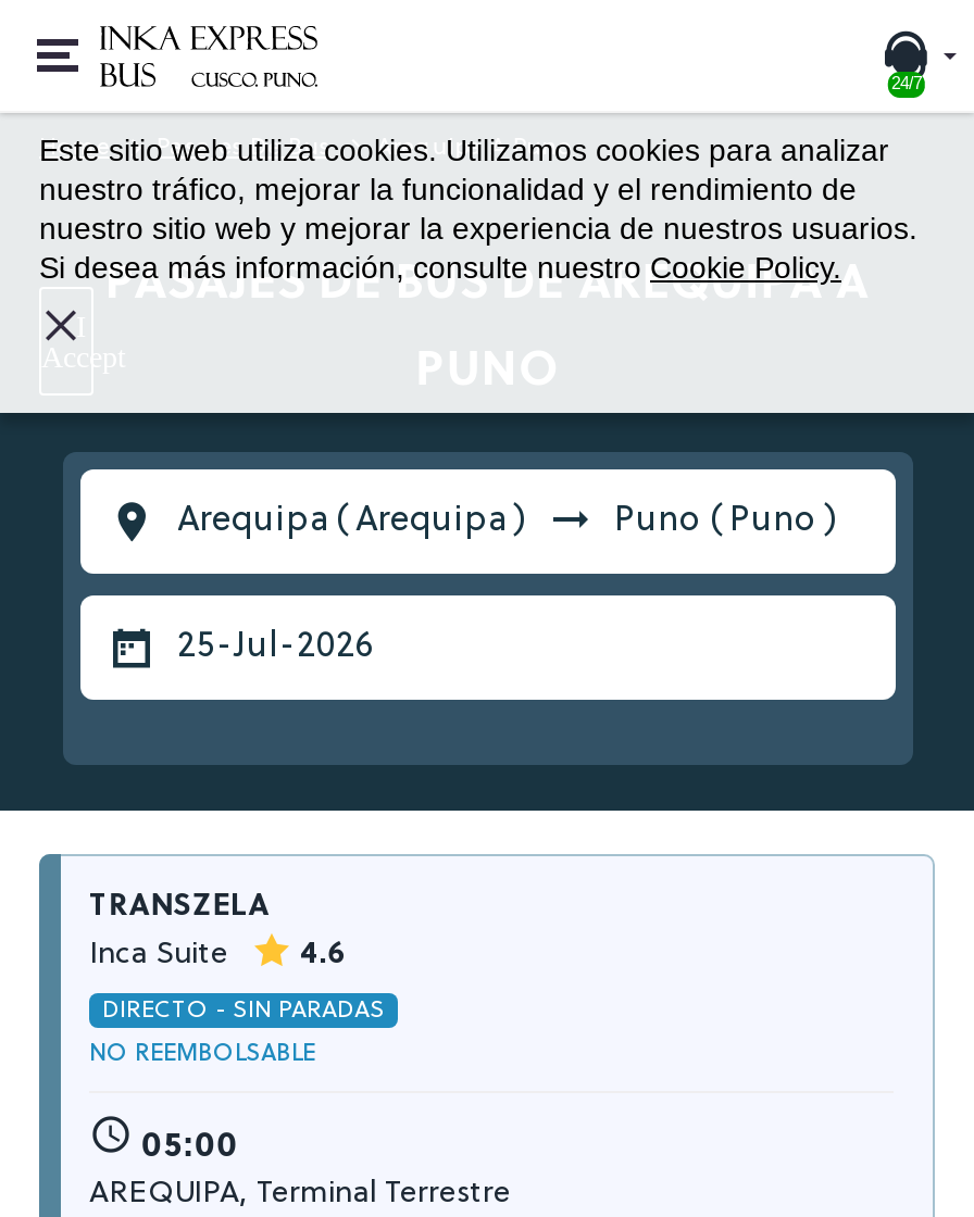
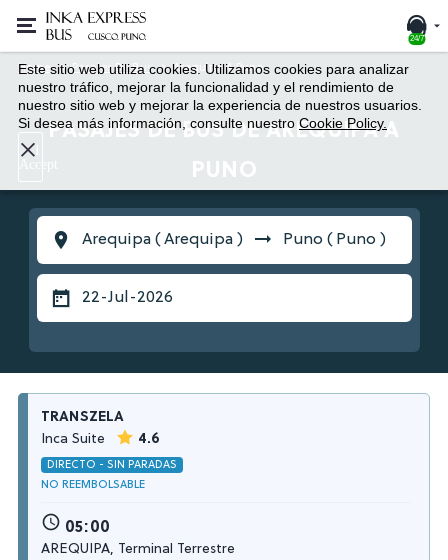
- 25-Jul-2026
+ 22-Jul-2026
